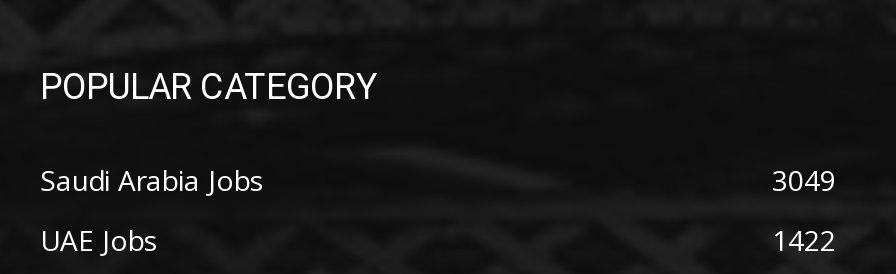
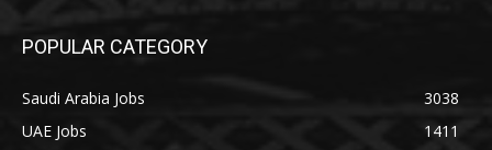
- 3049
+ 3038

- 1422
+ 1411
